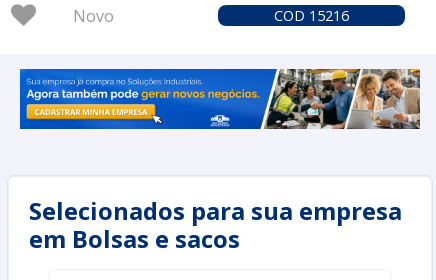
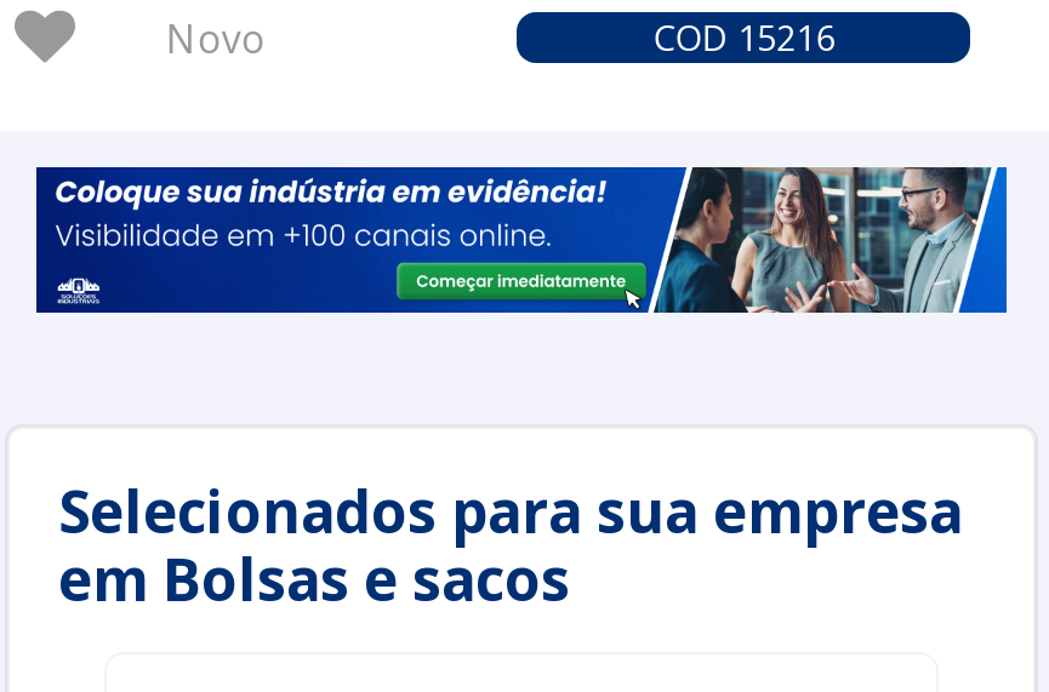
- [image]
+ [image]
